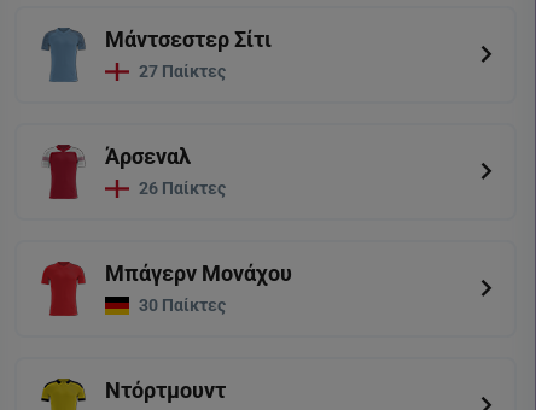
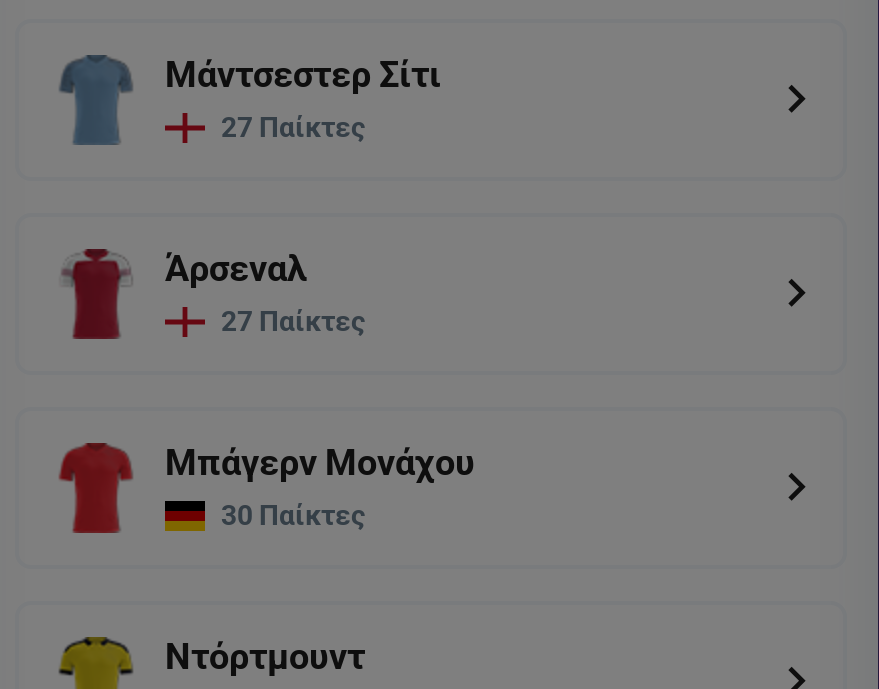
- 26 Παίκτες
+ 27 Παίκτες
